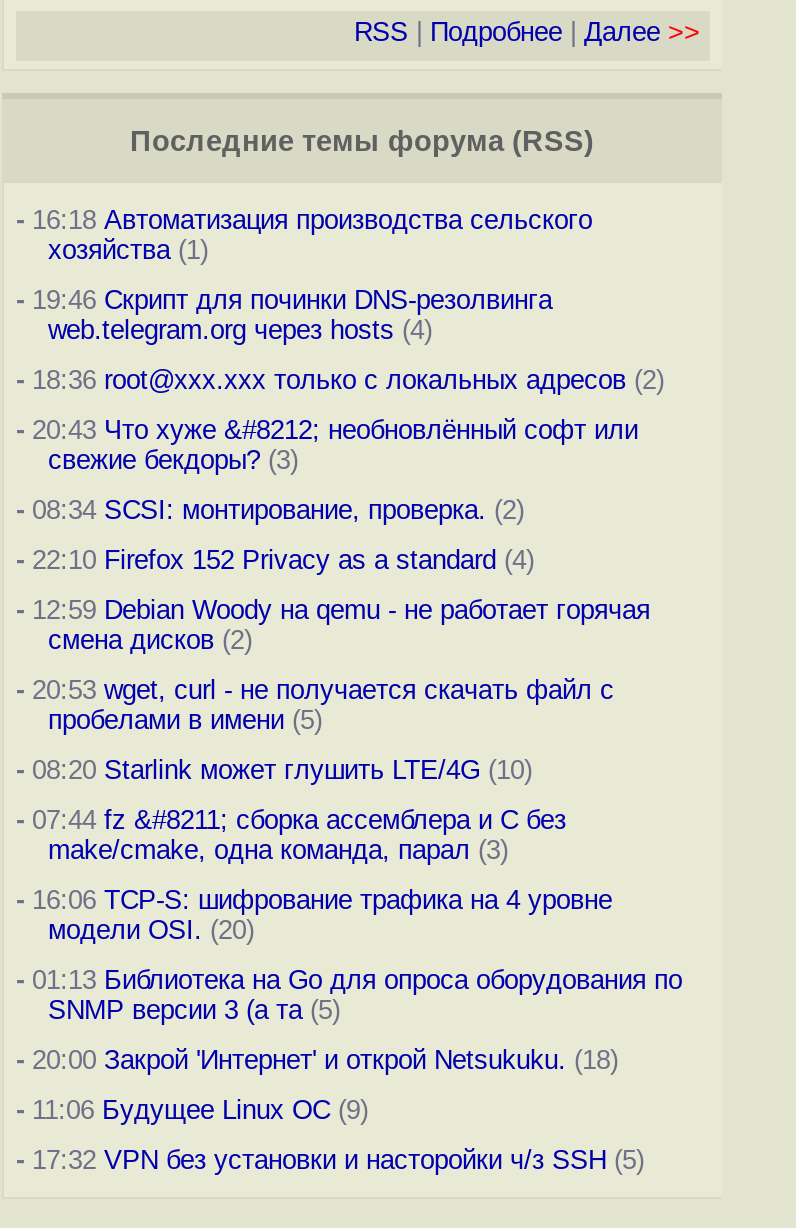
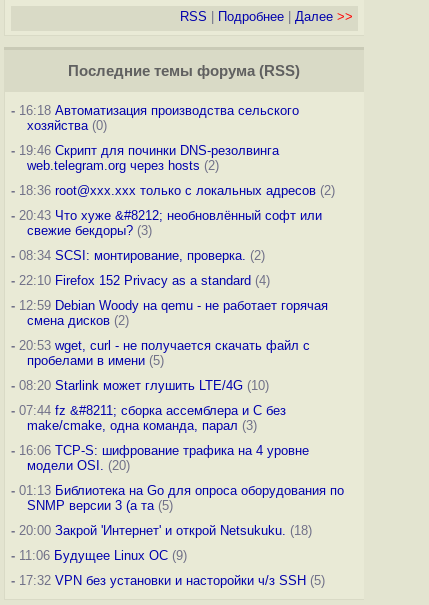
- хозяйства (1)
+ хозяйства (0)

- web.telegram.org через hosts (4)
+ web.telegram.org через hosts (2)
